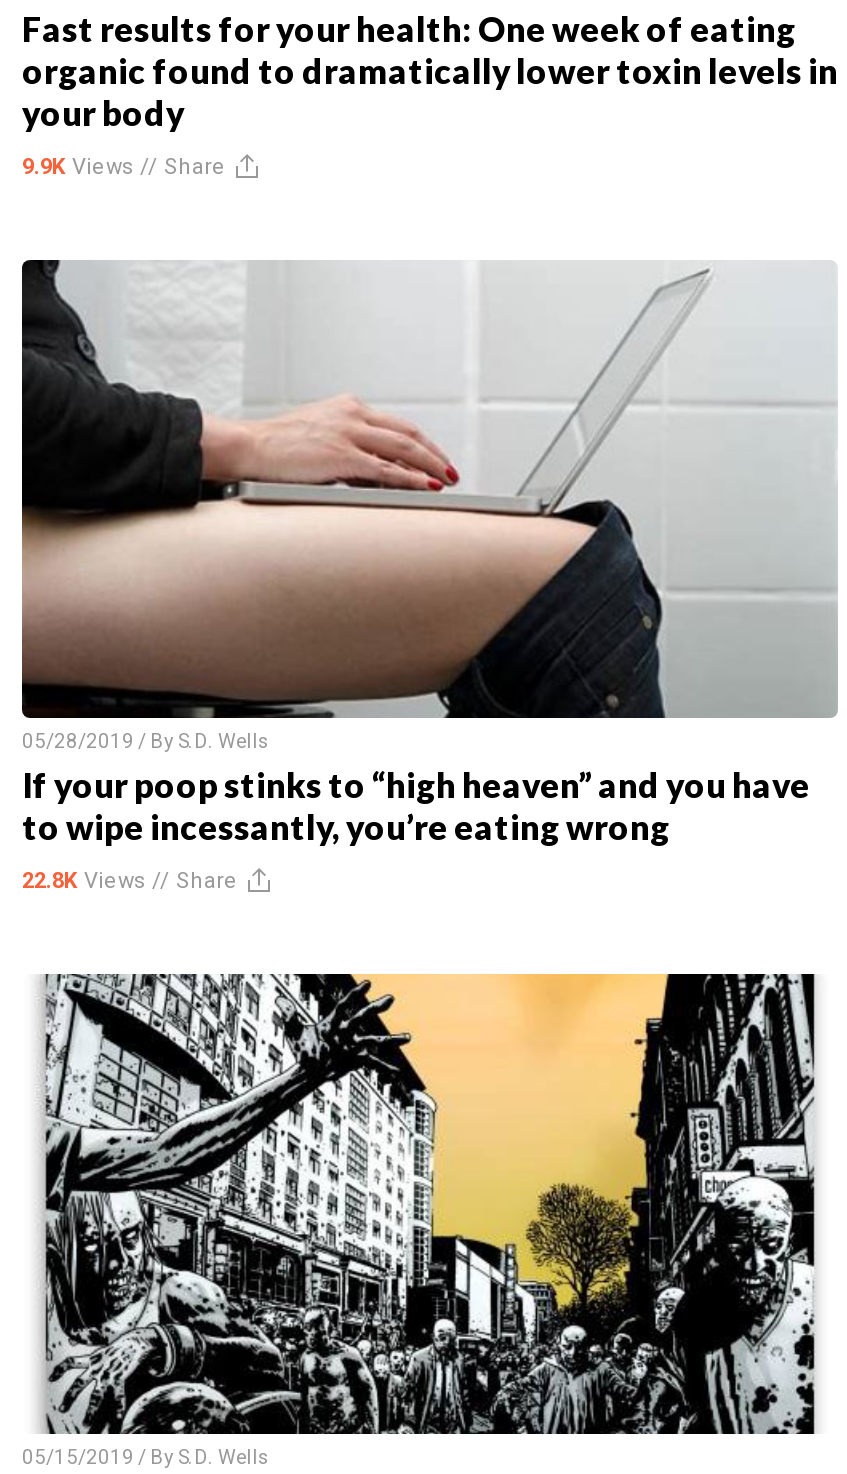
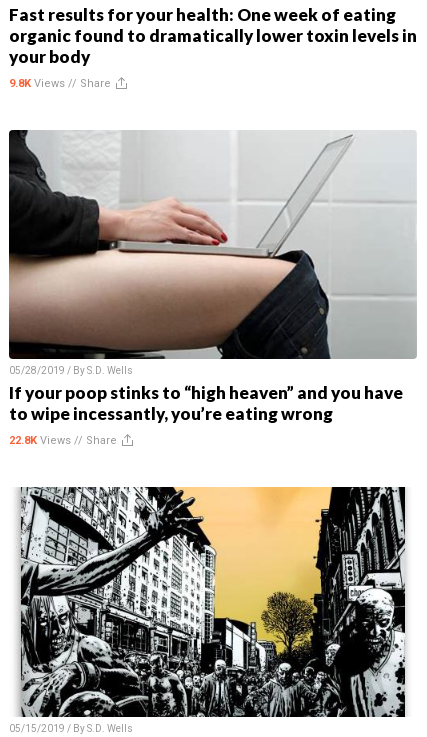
- 9.9K Views // Share
+ 9.8K Views // Share
